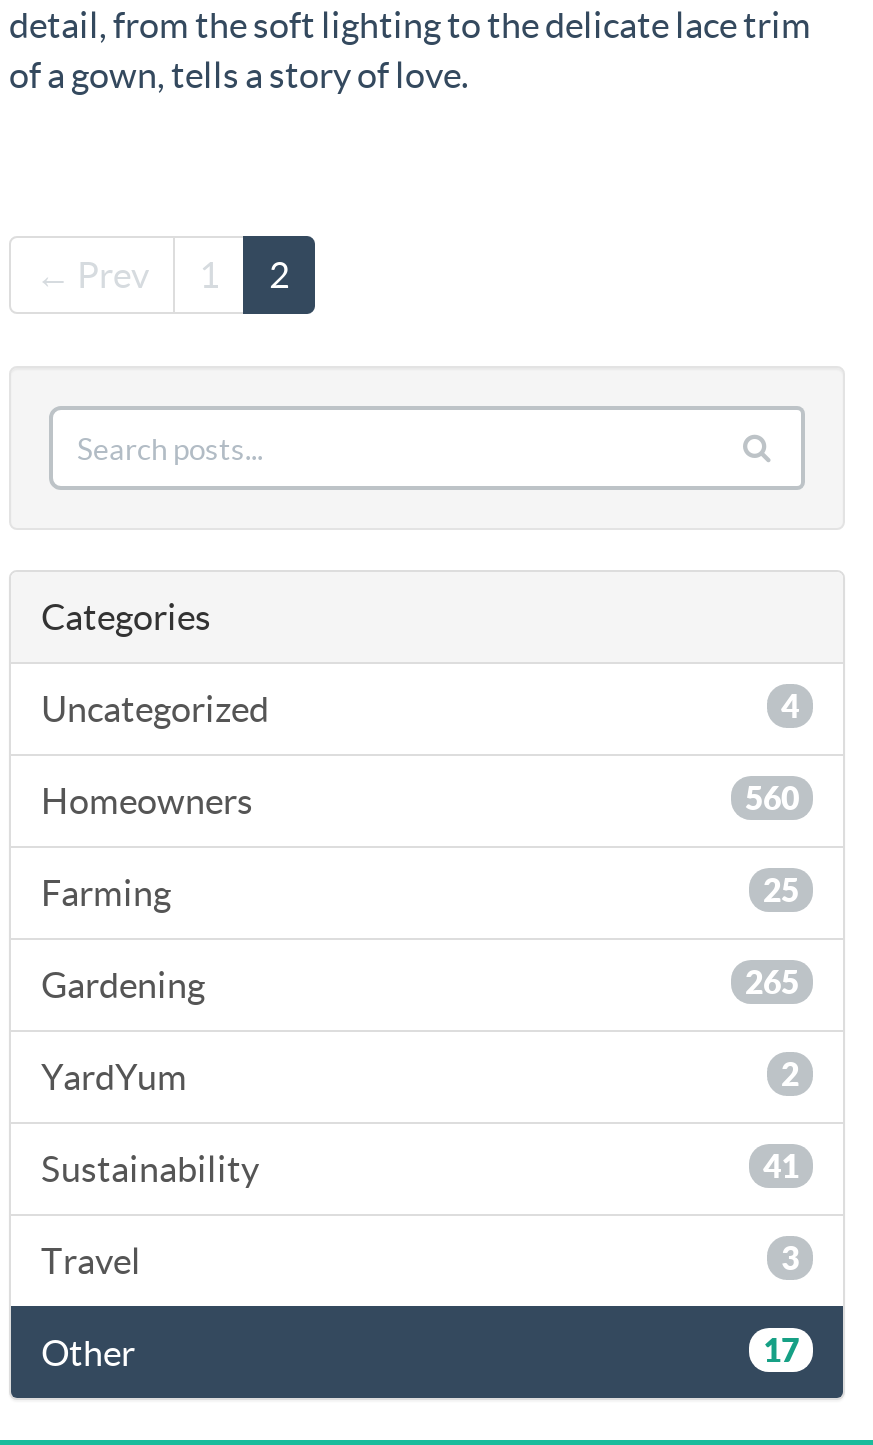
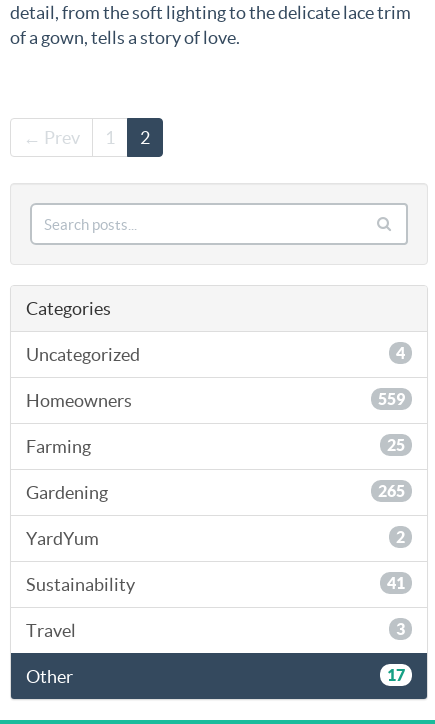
- 560
+ 559
